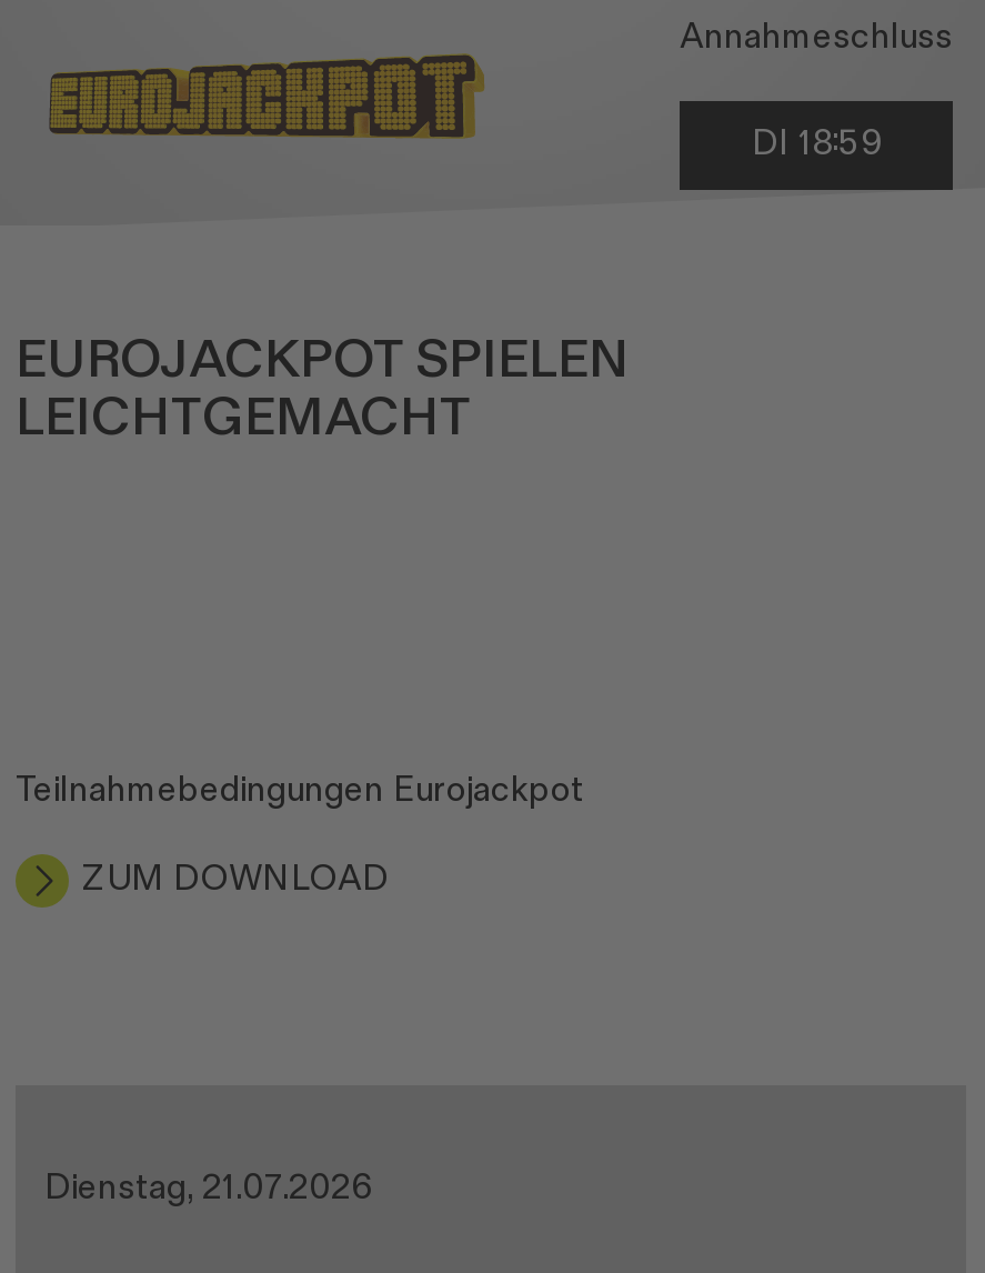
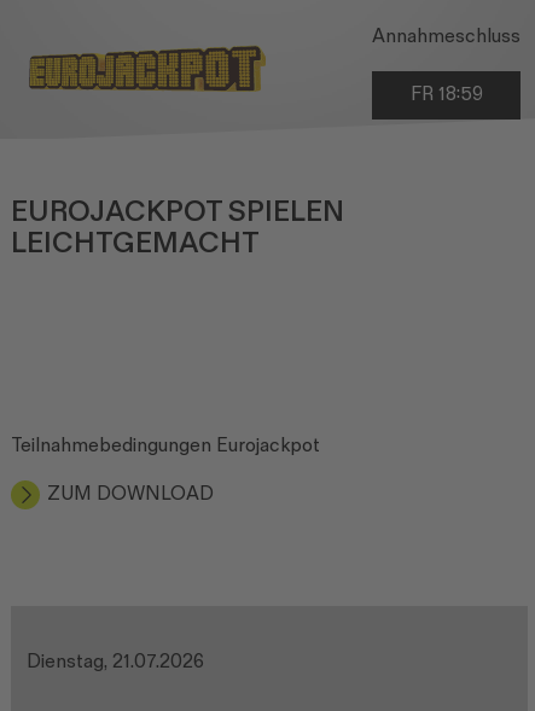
- DI 18:59
+ FR 18:59
